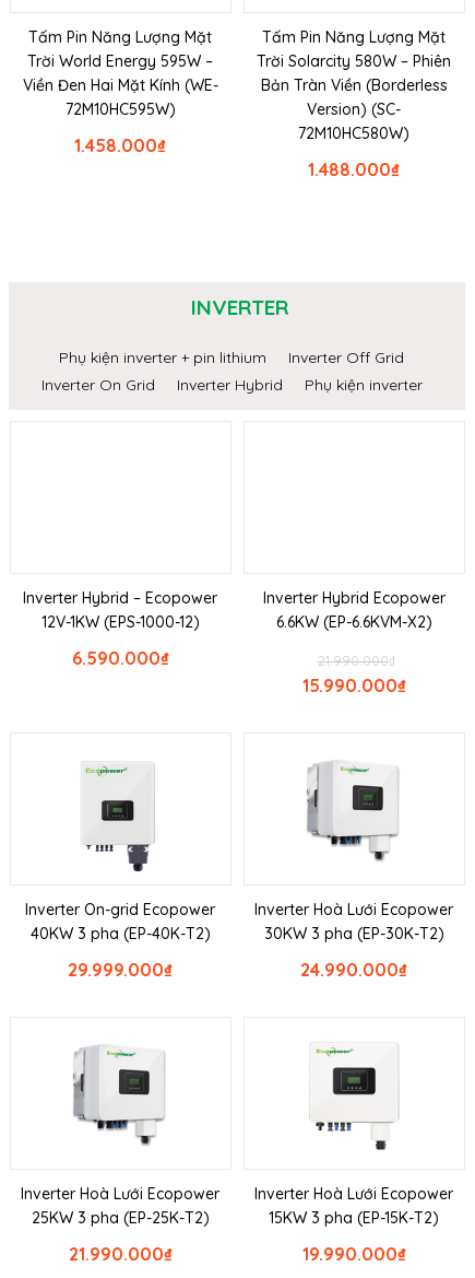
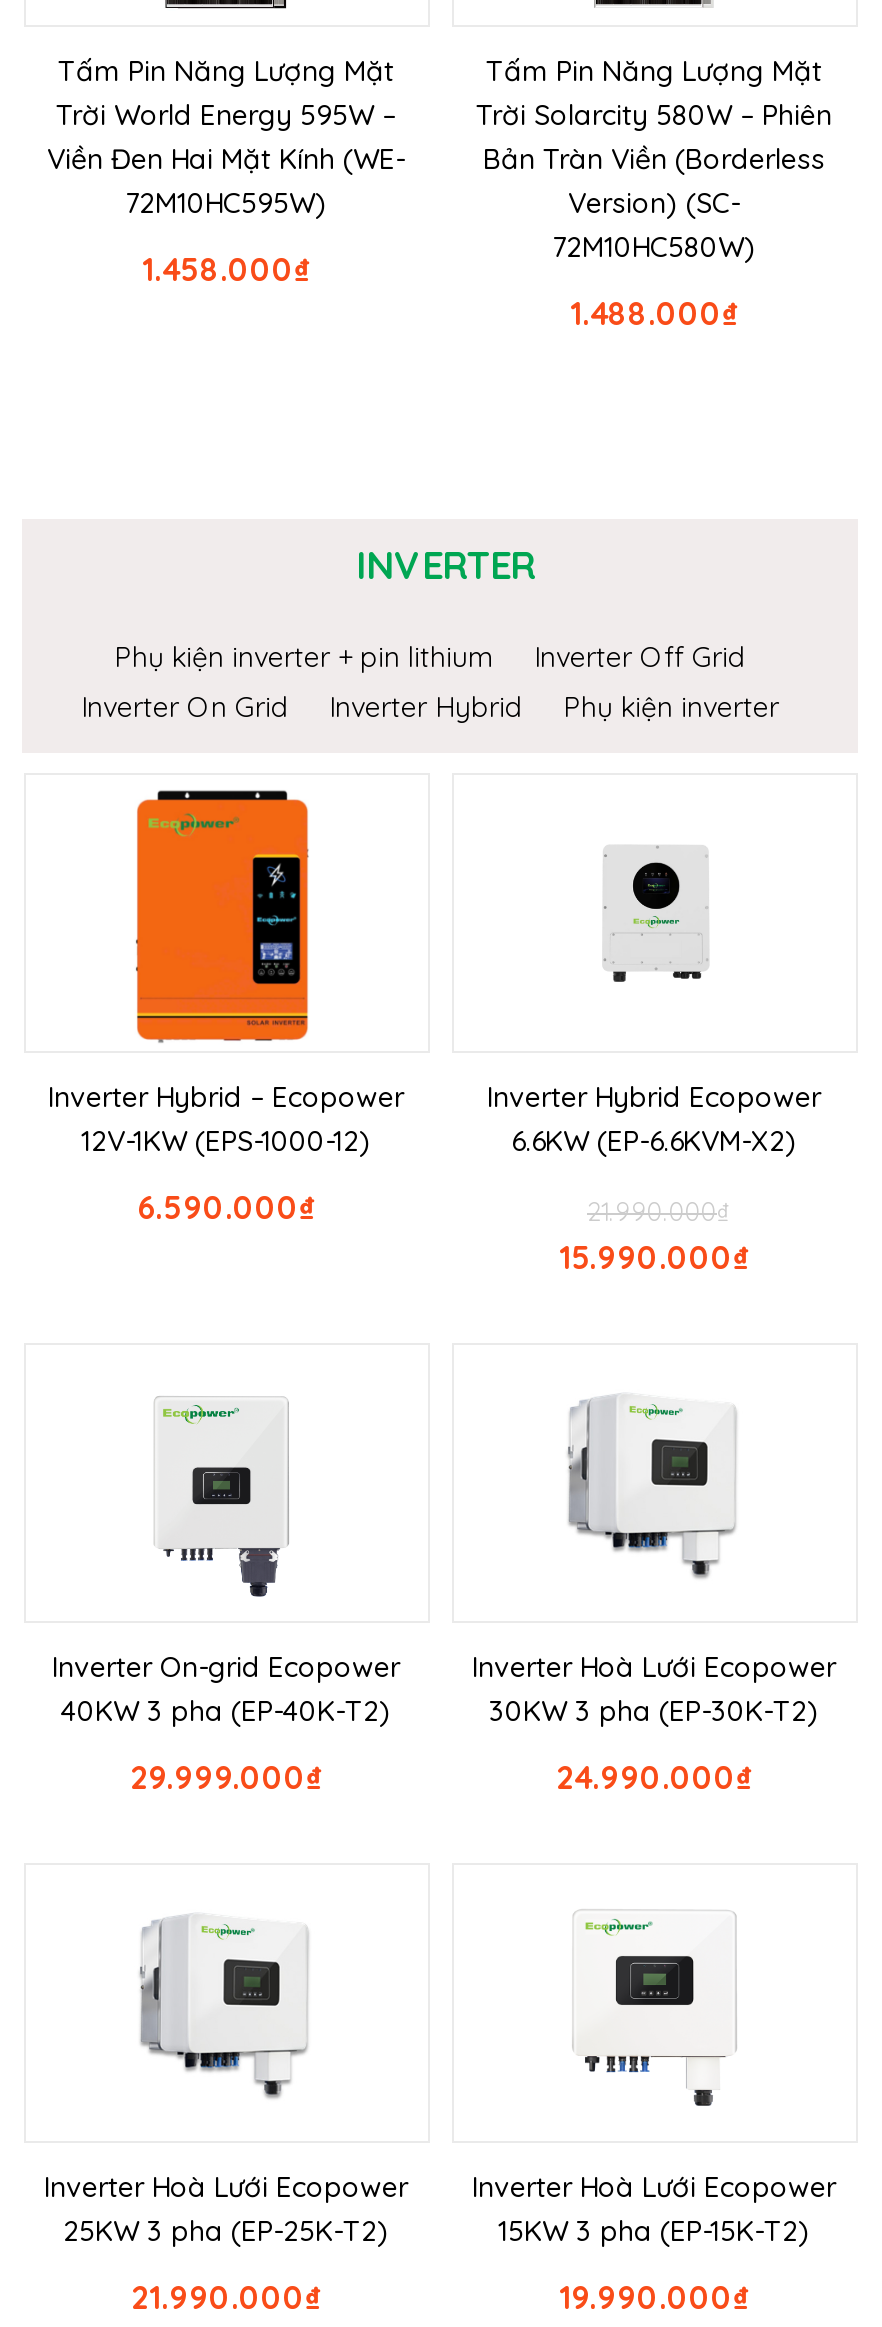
+ [image]

+ [image]
